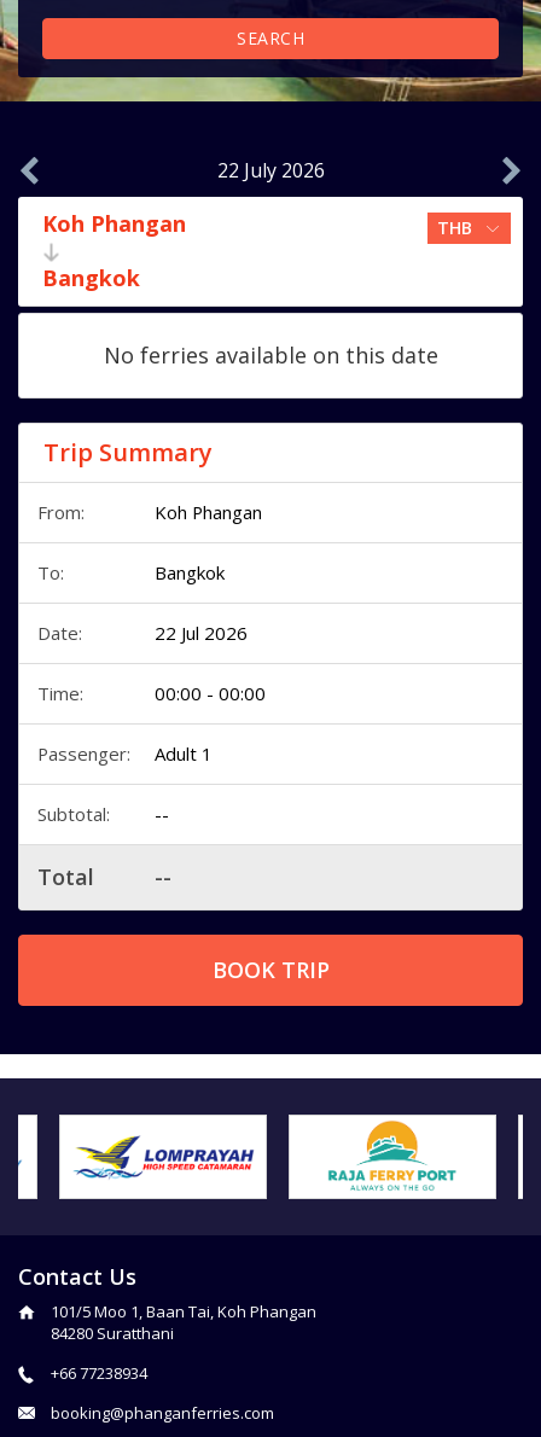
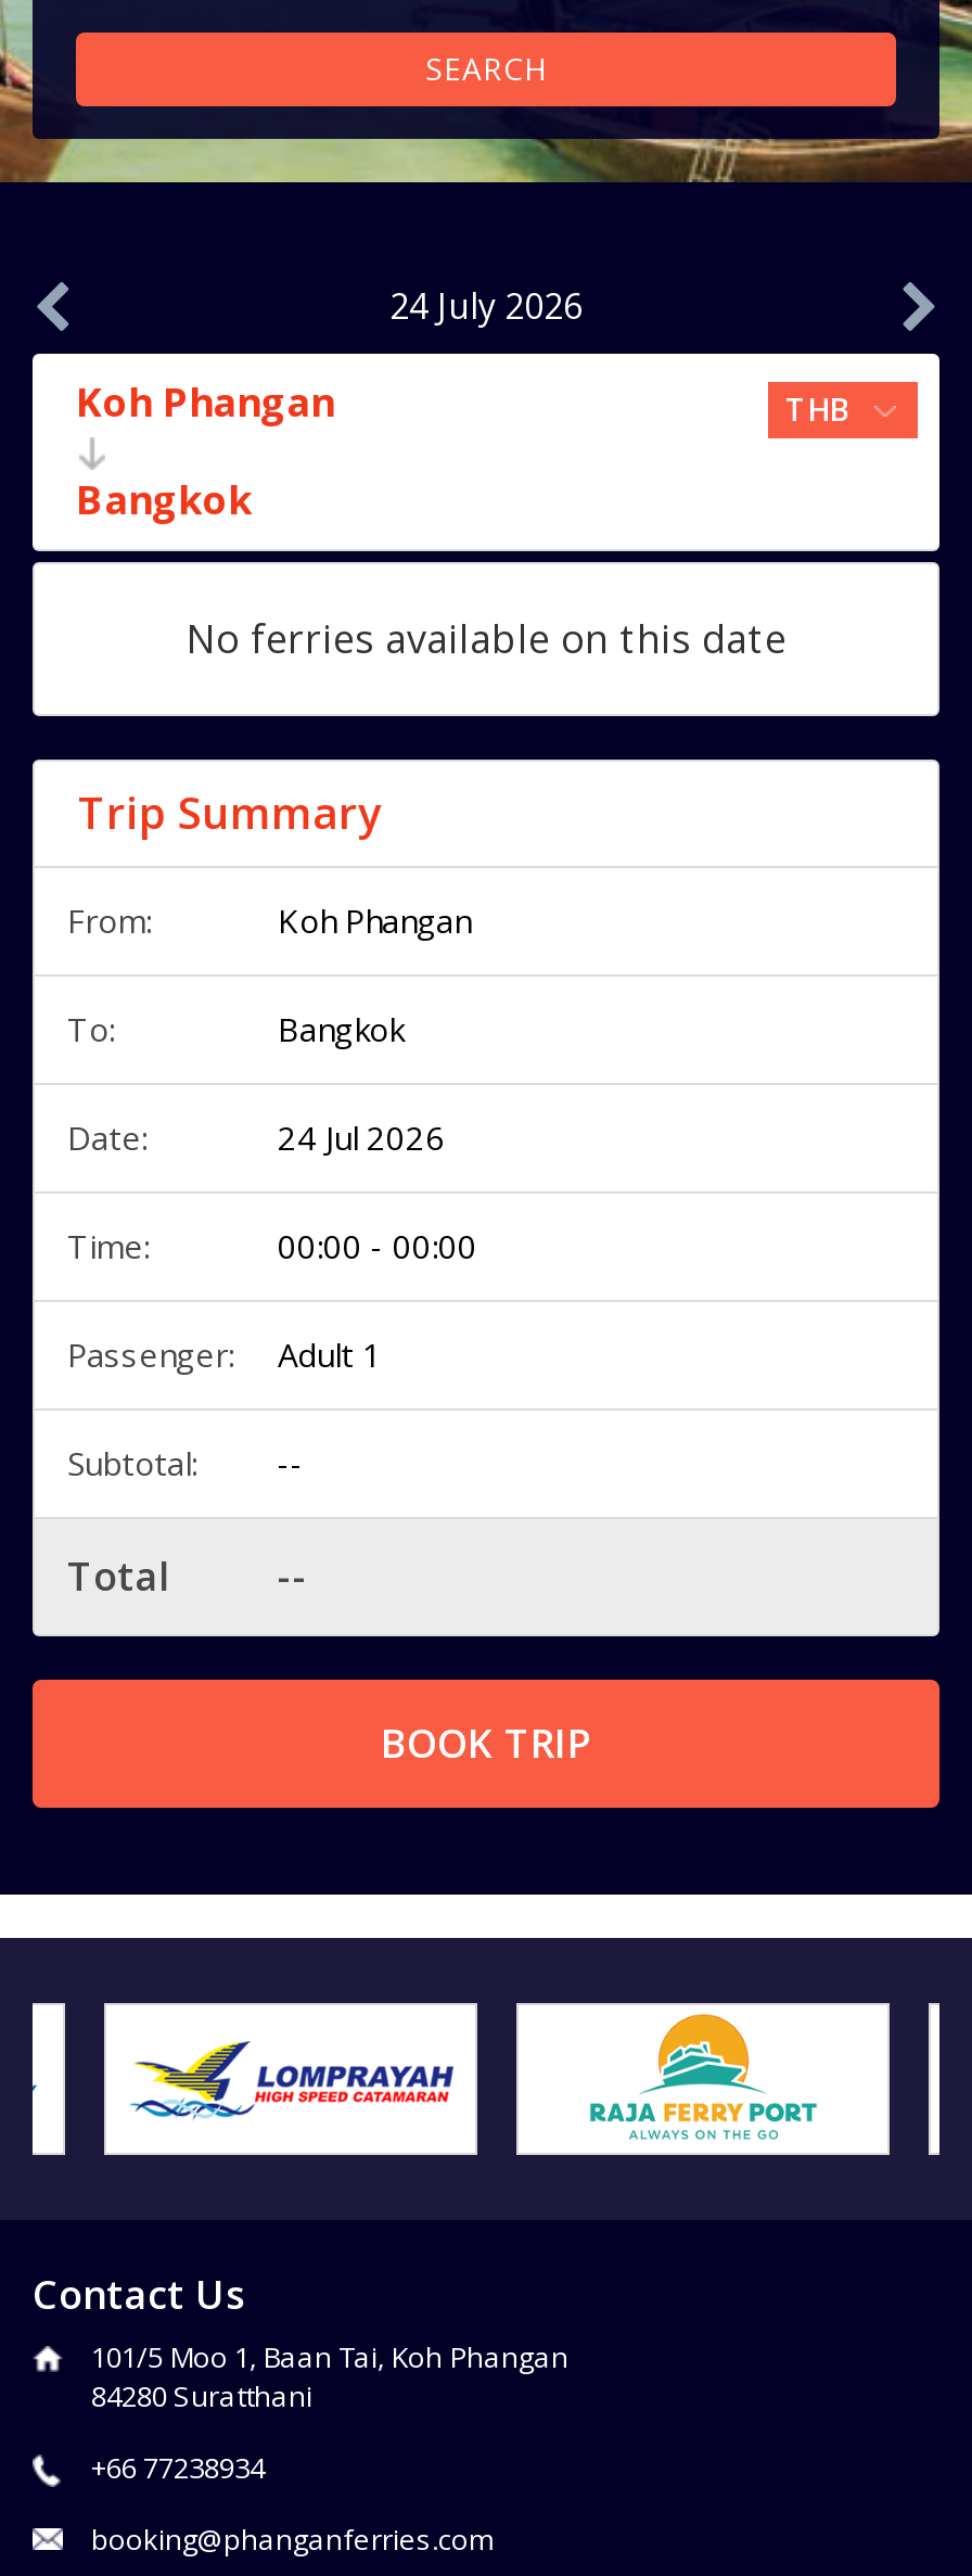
- 22 July 2026
+ 24 July 2026

- 22 Jul 2026
+ 24 Jul 2026
